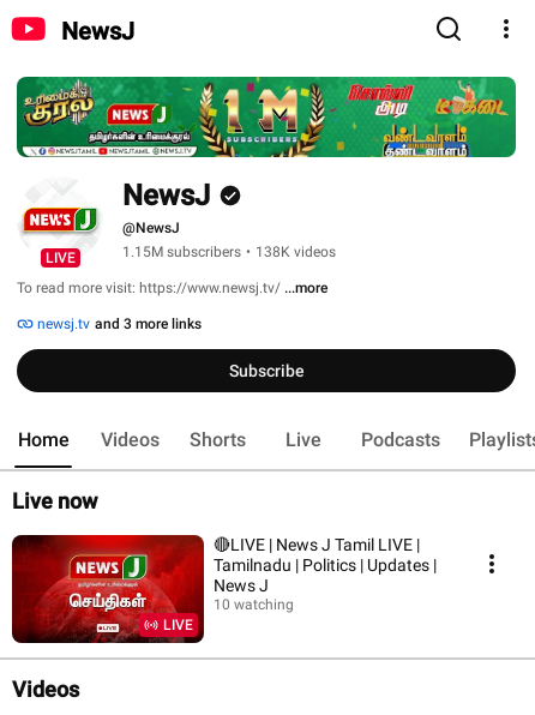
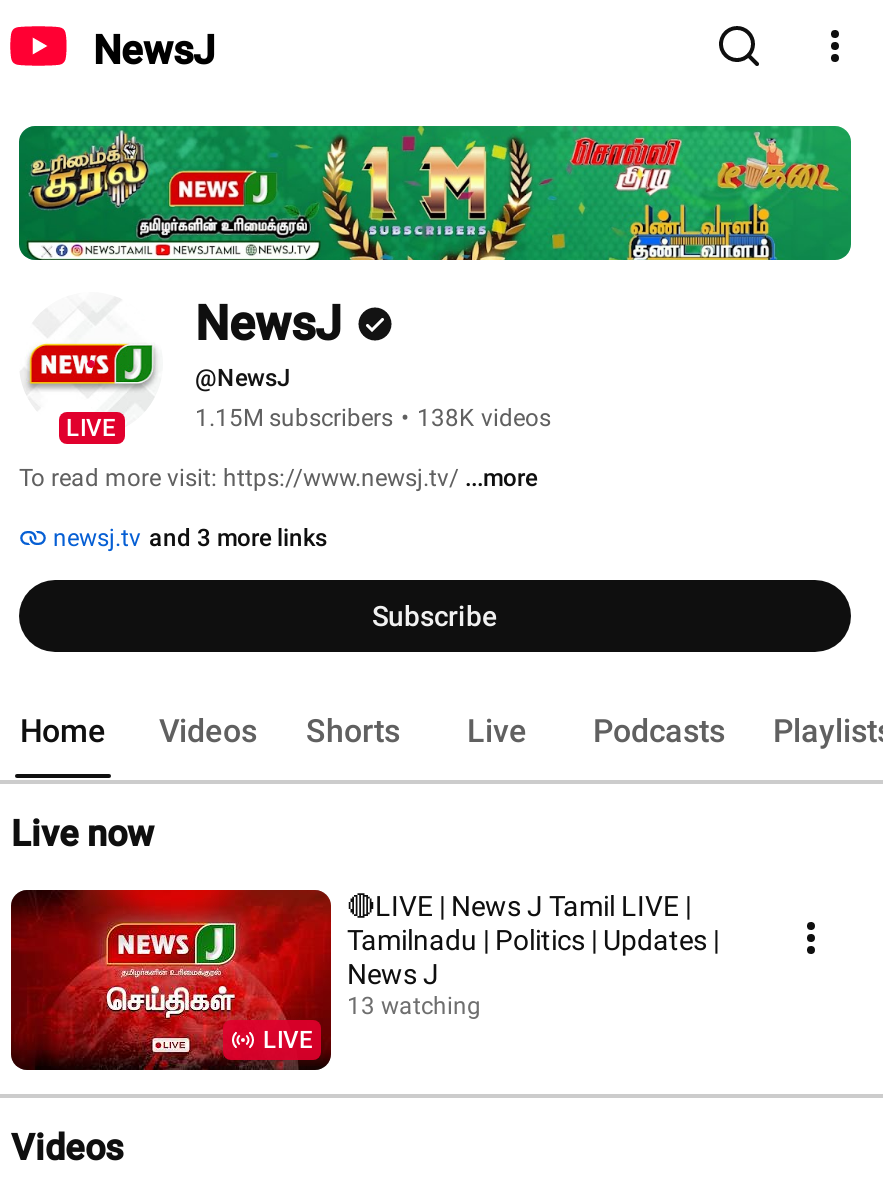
- 10 watching
+ 13 watching
